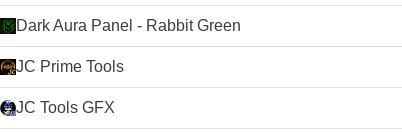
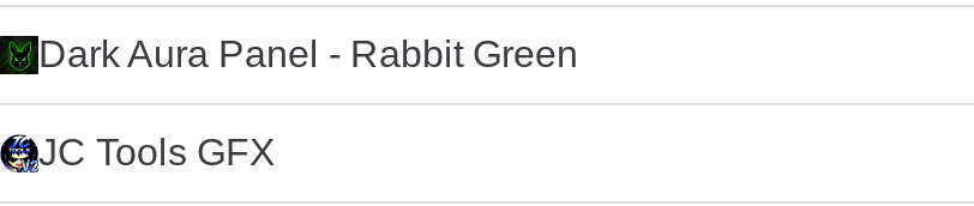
- JC Prime Tools
